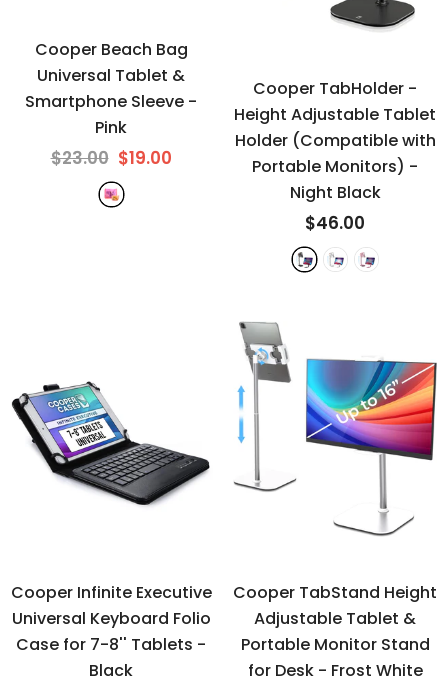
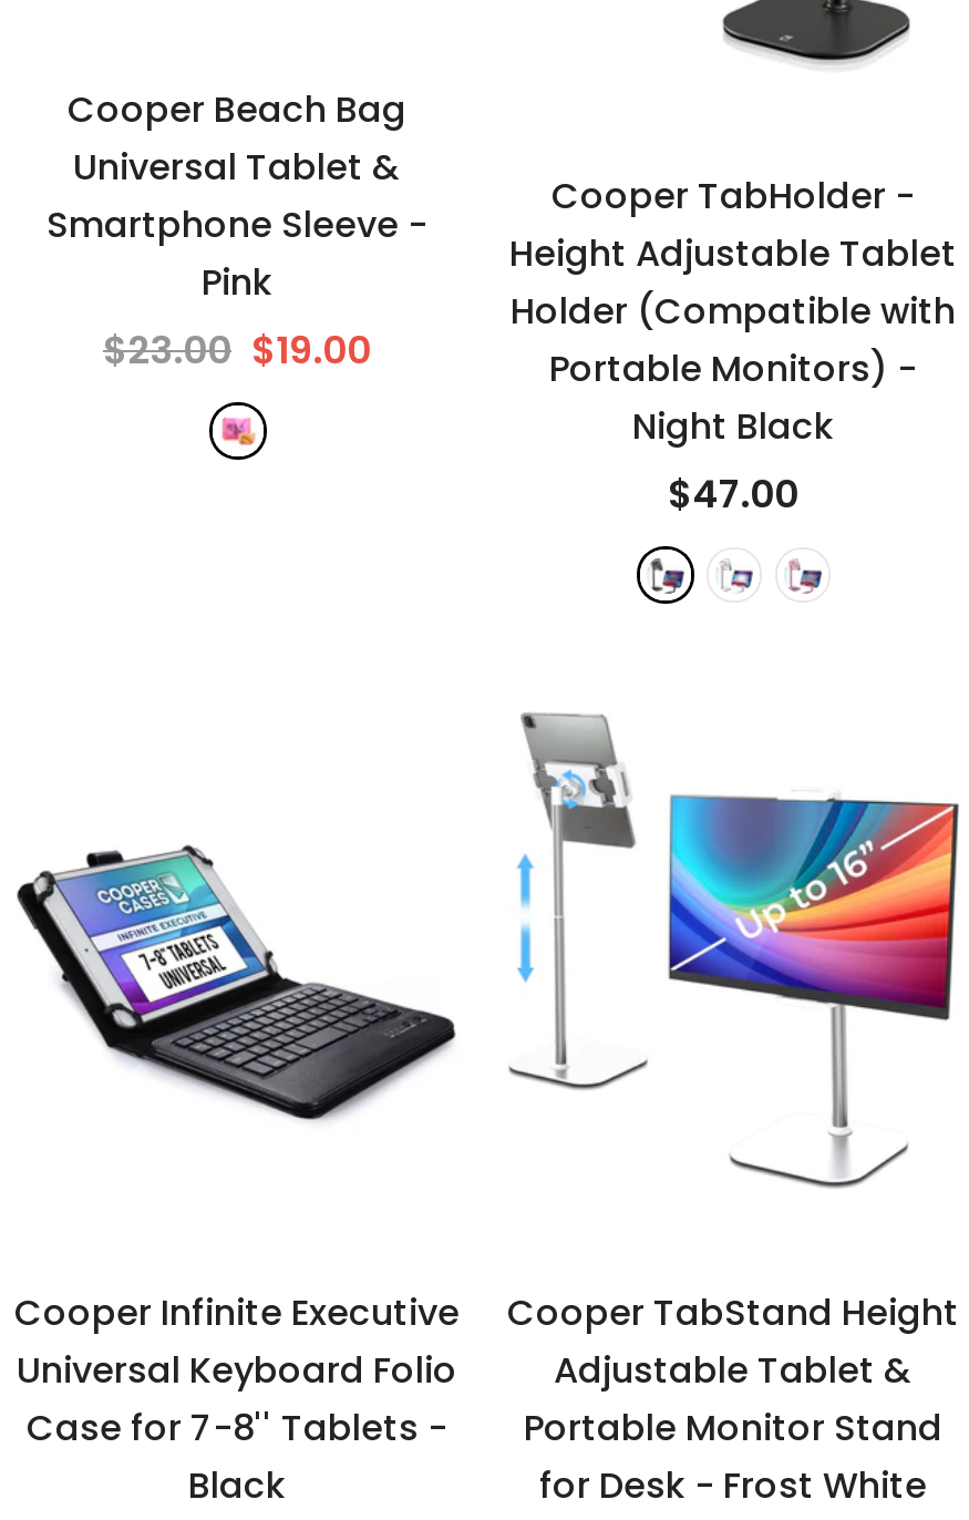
- $46.00
+ $47.00
